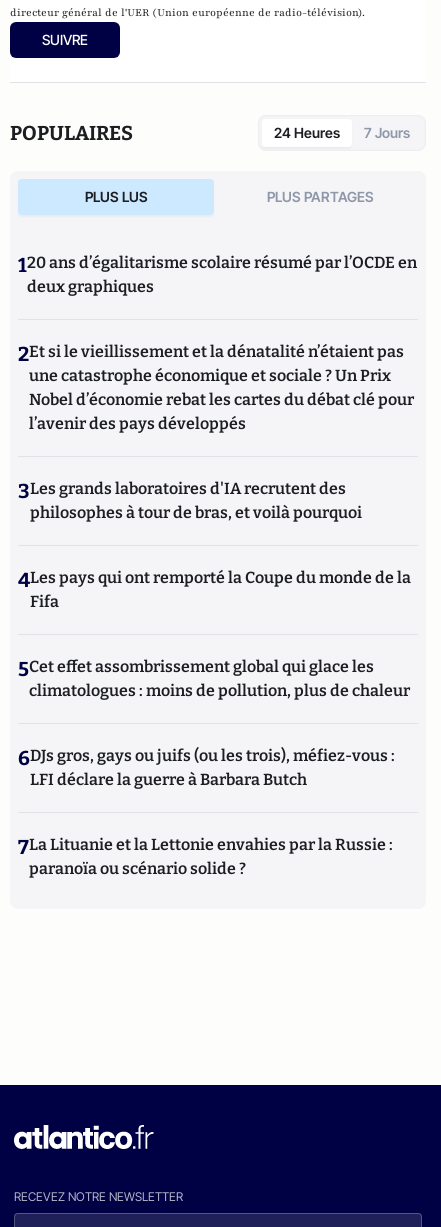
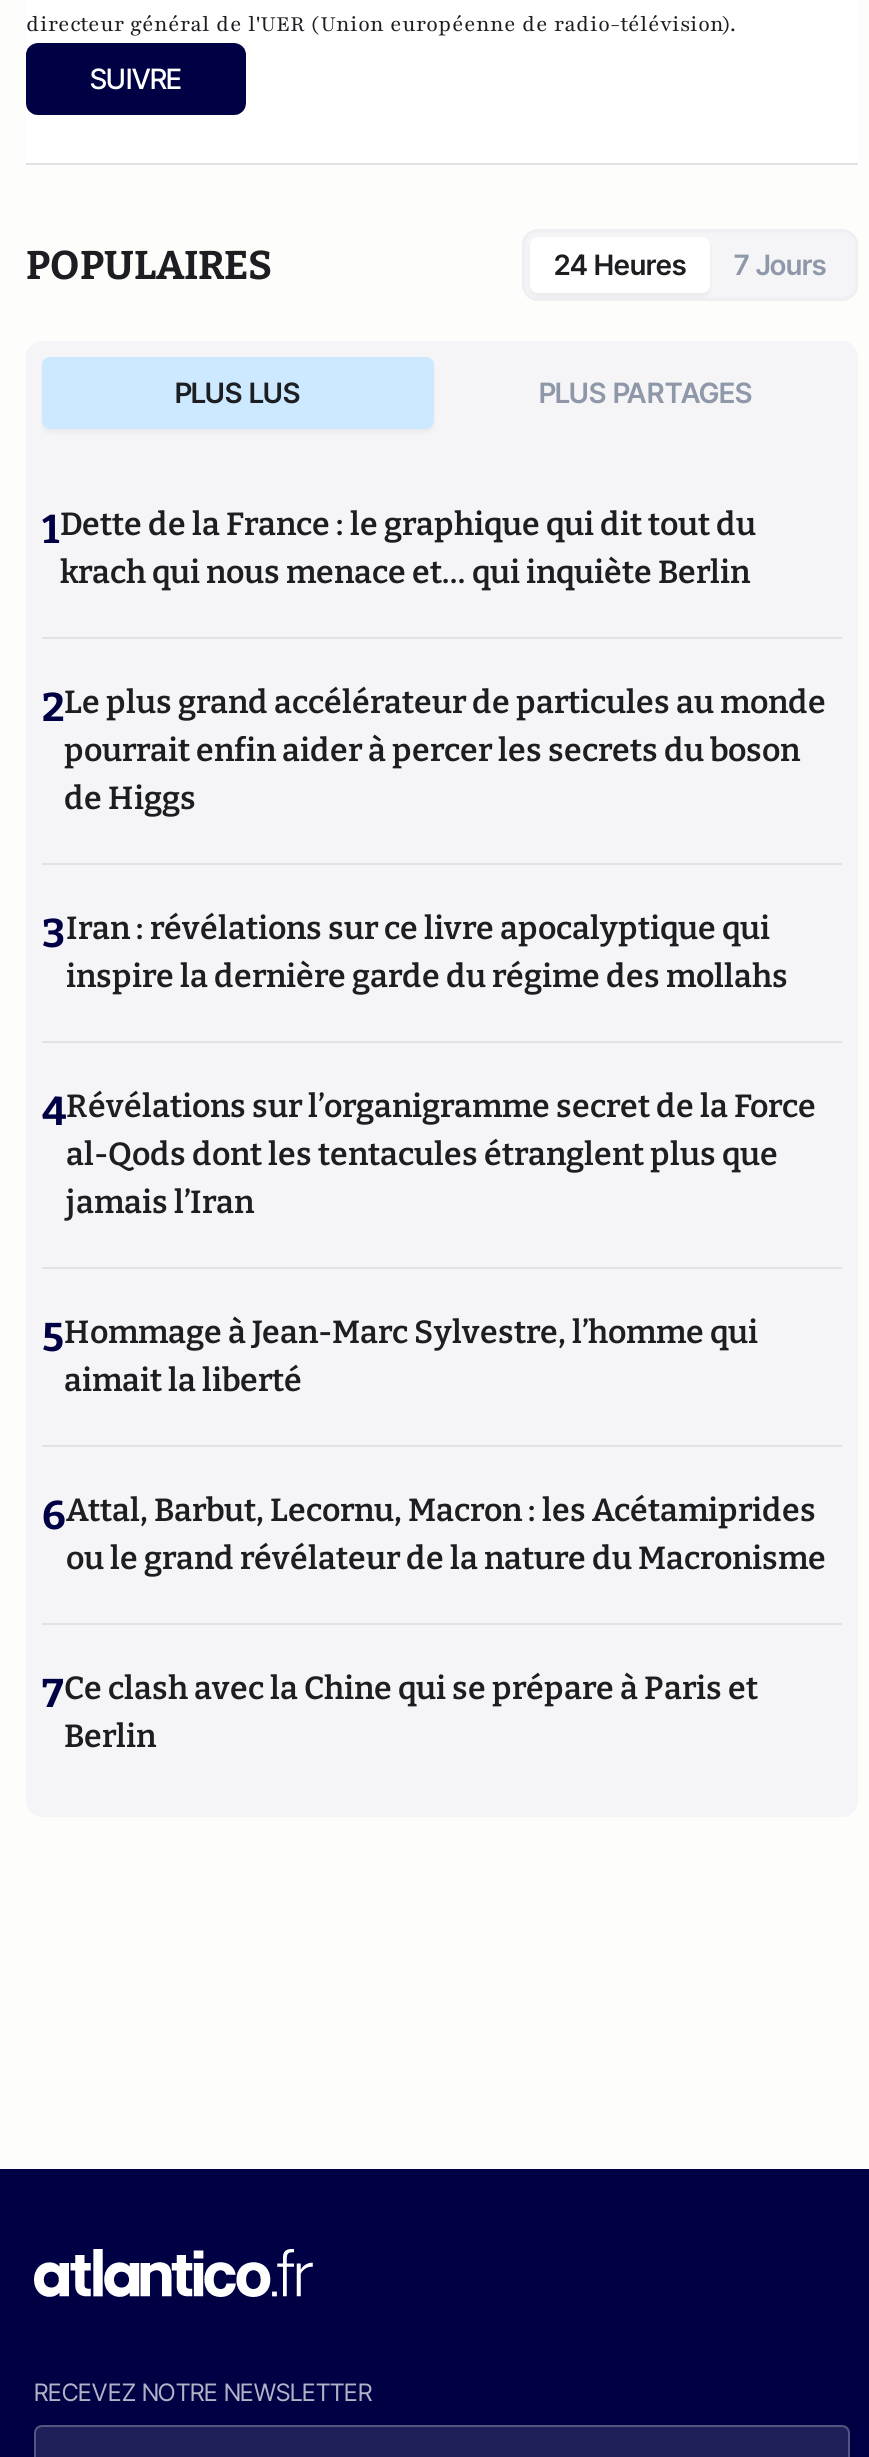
- 120 ans d’égalitarisme scolaire résumé par l’OCDE en
- deux graphiques
+ 1Dette de la France : le graphique qui dit tout du
+ krach qui nous menace et… qui inquiète Berlin

- 2Et si le vieillissement et la dénatalité n’étaient pas
- une catastrophe économique et sociale ? Un Prix
- Nobel d’économie rebat les cartes du débat clé pour
- l’avenir des pays développés
+ 2Le plus grand accélérateur de particules au monde
+ pourrait enfin aider à percer les secrets du boson
+ de Higgs

- 3Les grands laboratoires d'IA recrutent des
- philosophes à tour de bras, et voilà pourquoi
+ 3Iran : révélations sur ce livre apocalyptique qui
+ inspire la dernière garde du régime des mollahs

- 4Les pays qui ont remporté la Coupe du monde de la
- Fifa
+ 4Révélations sur l’organigramme secret de la Force
+ al-Qods dont les tentacules étranglent plus que
+ jamais l’Iran

- 5Cet effet assombrissement global qui glace les
- climatologues : moins de pollution, plus de chaleur
+ 5Hommage à Jean-Marc Sylvestre, l’homme qui
+ aimait la liberté

- 6DJs gros, gays ou juifs (ou les trois), méfiez-vous :
- LFI déclare la guerre à Barbara Butch
+ 6Attal, Barbut, Lecornu, Macron : les Acétamiprides
+ ou le grand révélateur de la nature du Macronisme

- 7La Lituanie et la Lettonie envahies par la Russie :
- paranoïa ou scénario solide ?
+ 7Ce clash avec la Chine qui se prépare à Paris et
+ Berlin
